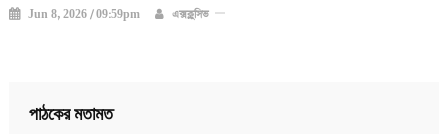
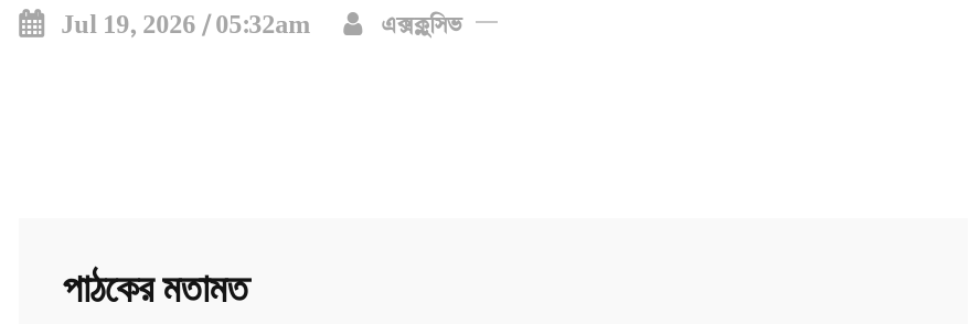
- Jun 8, 2026 / 09:59pm
+ Jul 19, 2026 / 05:32am
